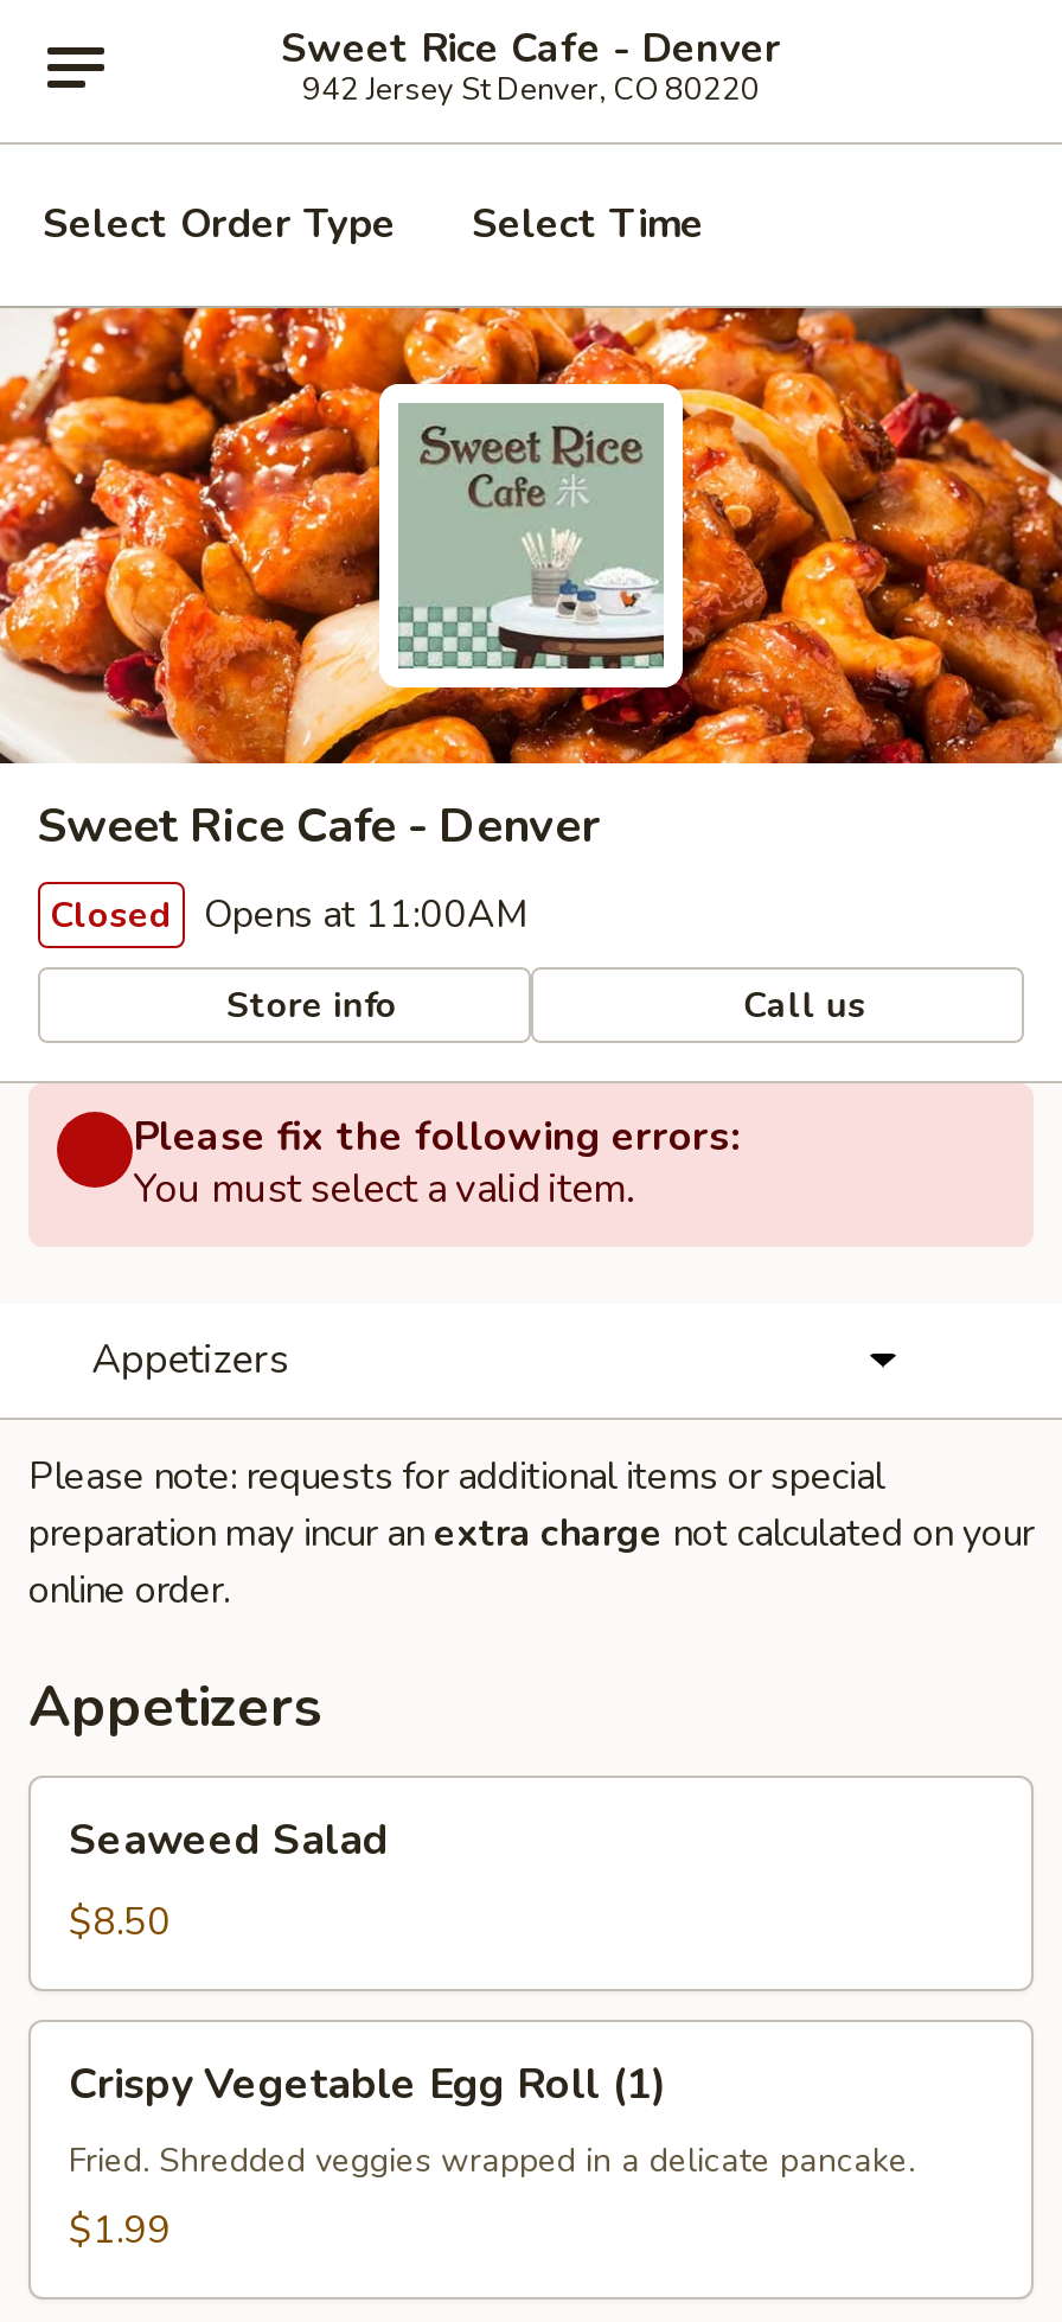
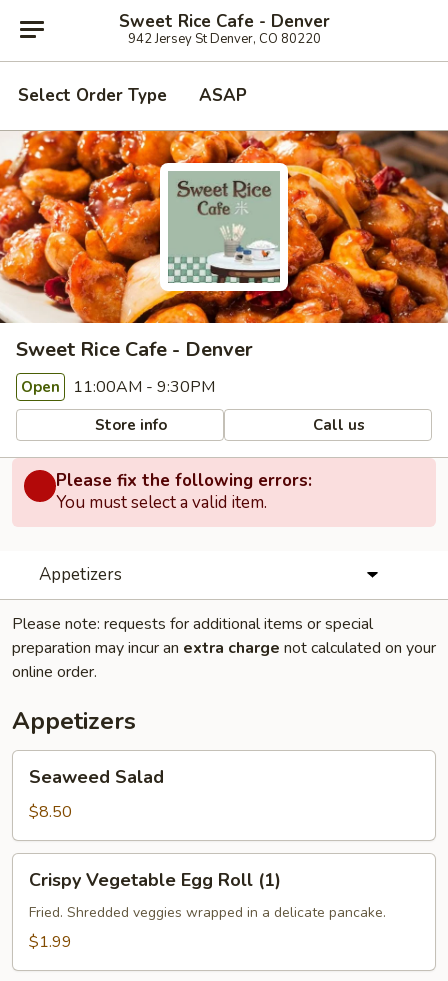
- Select Time
+ ASAP

- Closed Opens at 11:00AM
+ Open 11:00AM - 9:30PM
